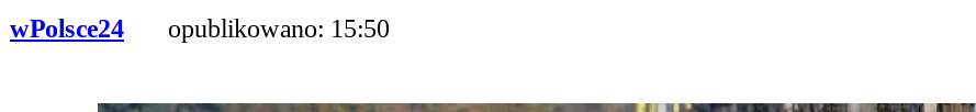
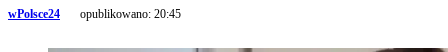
- opublikowano: 15:50
+ opublikowano: 20:45
